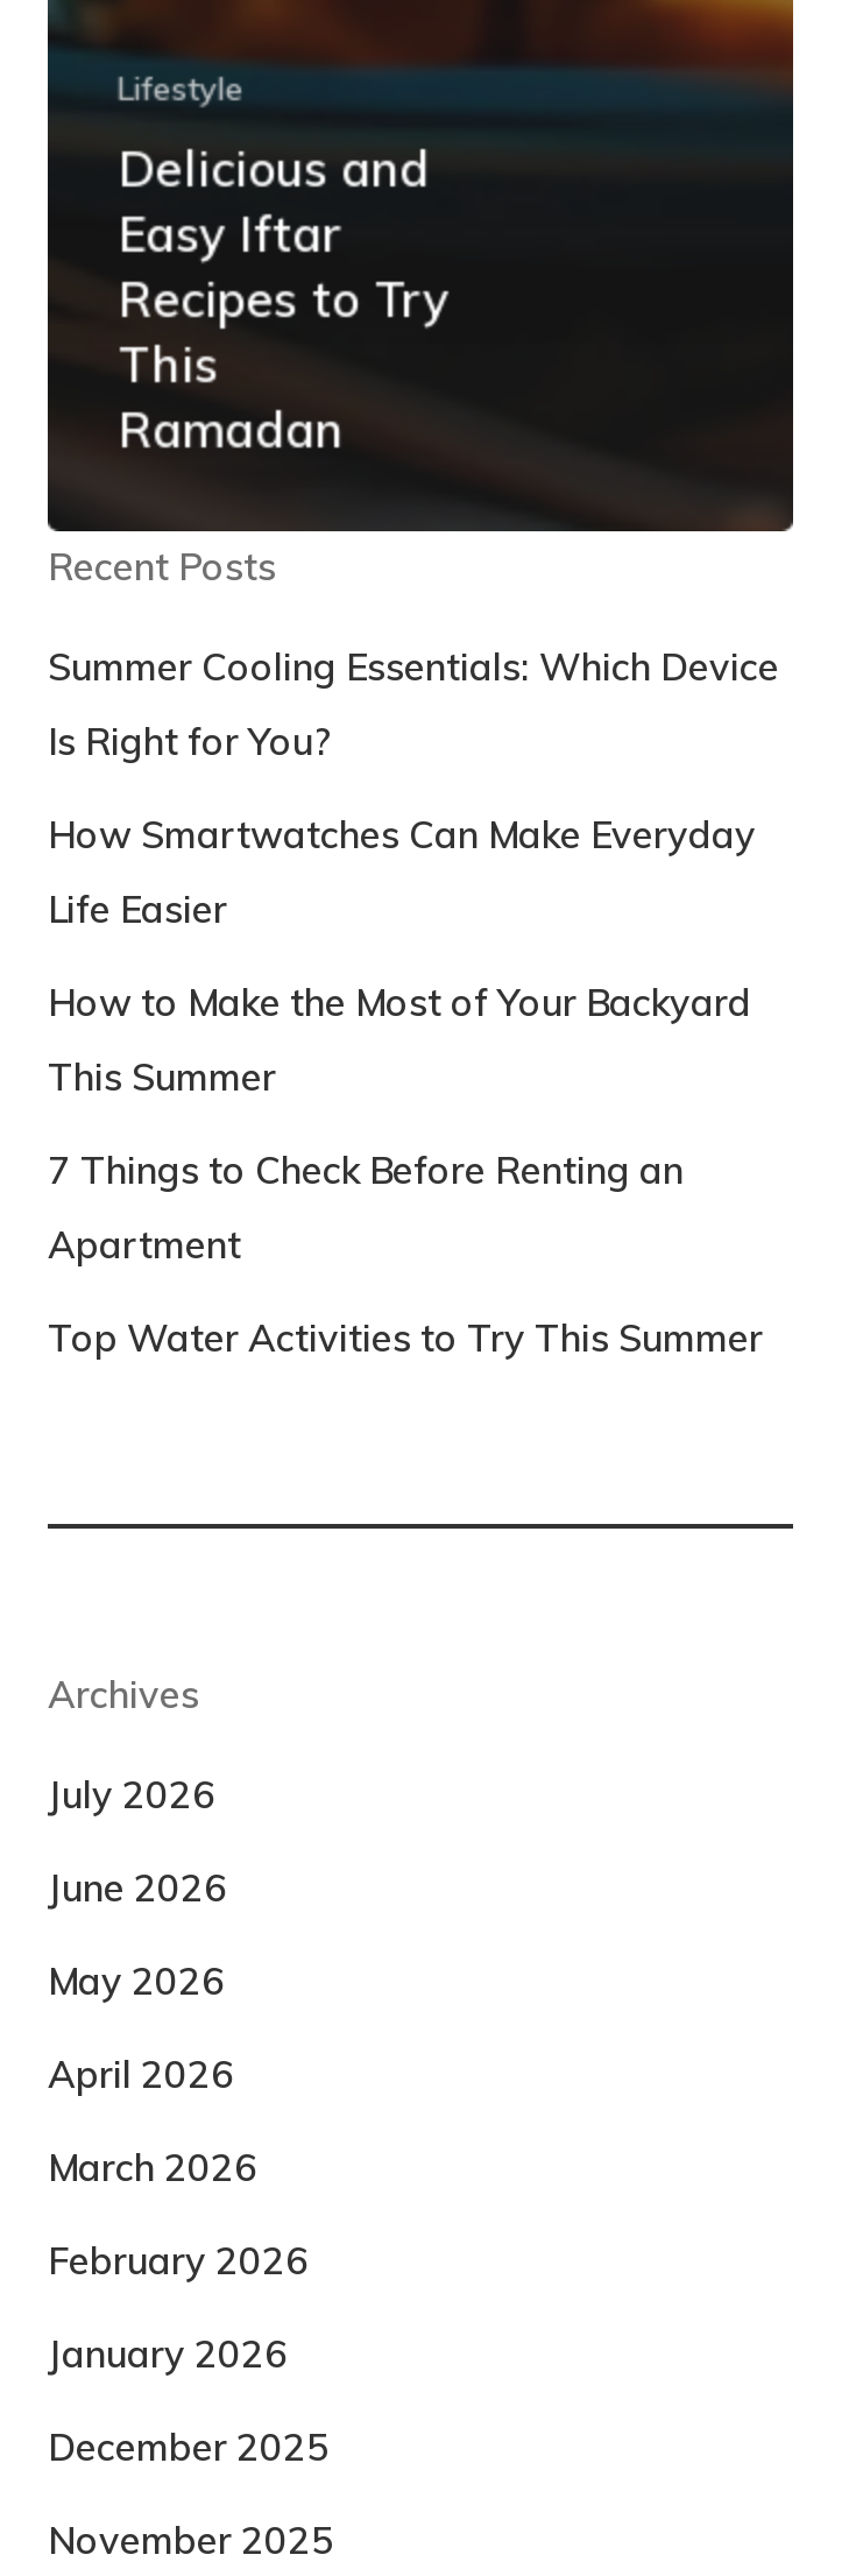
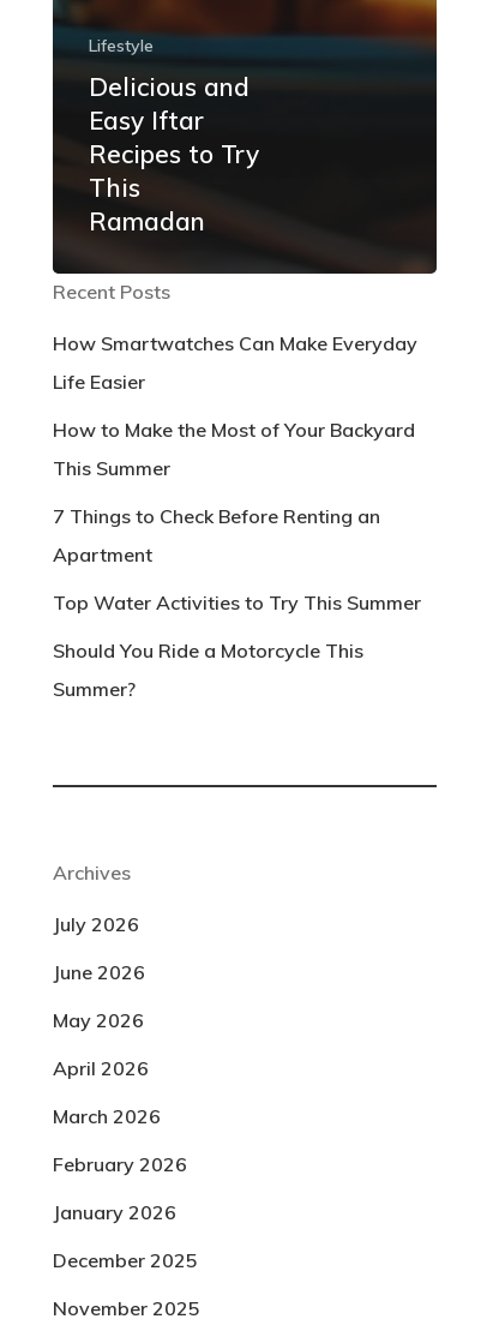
- Summer Cooling Essentials: Which Device
- Is Right for You?

moved up: How Smartwatches Can Make Everyday | Life Easier | How to Make the Most of Your Backyard | This Summer | 7 Things to Check Before Renting an | Apartment | Top Water Activities to Try This Summer

+ Should You Ride a Motorcycle This
+ Summer?
